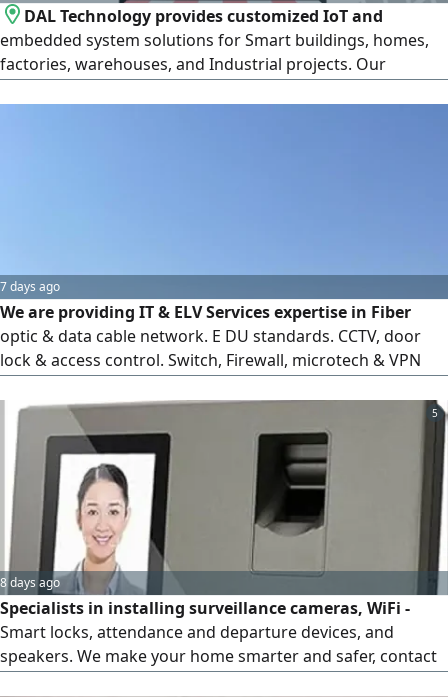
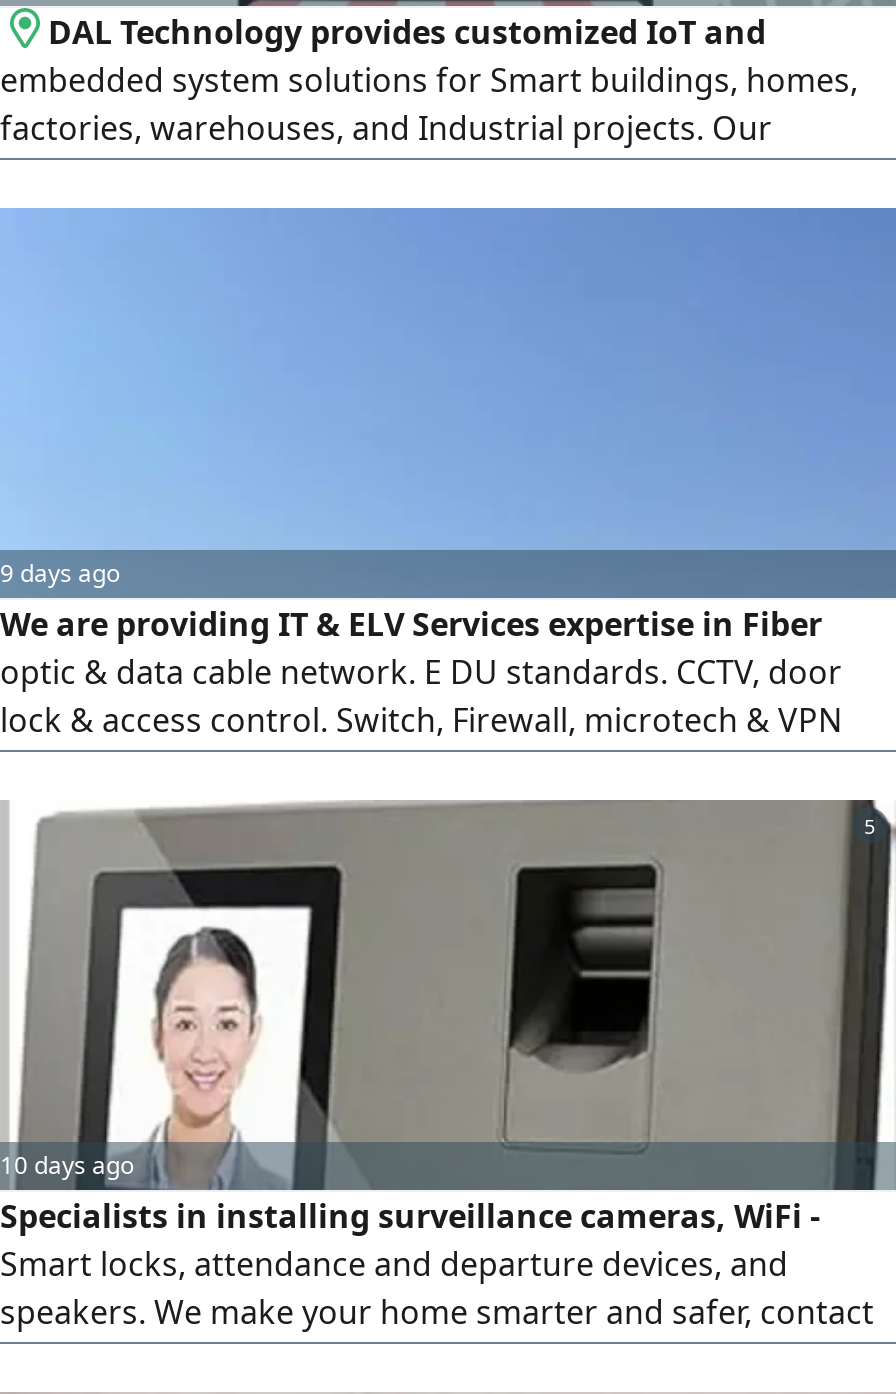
- 7 days ago
+ 9 days ago

- 8 days ago
+ 10 days ago
